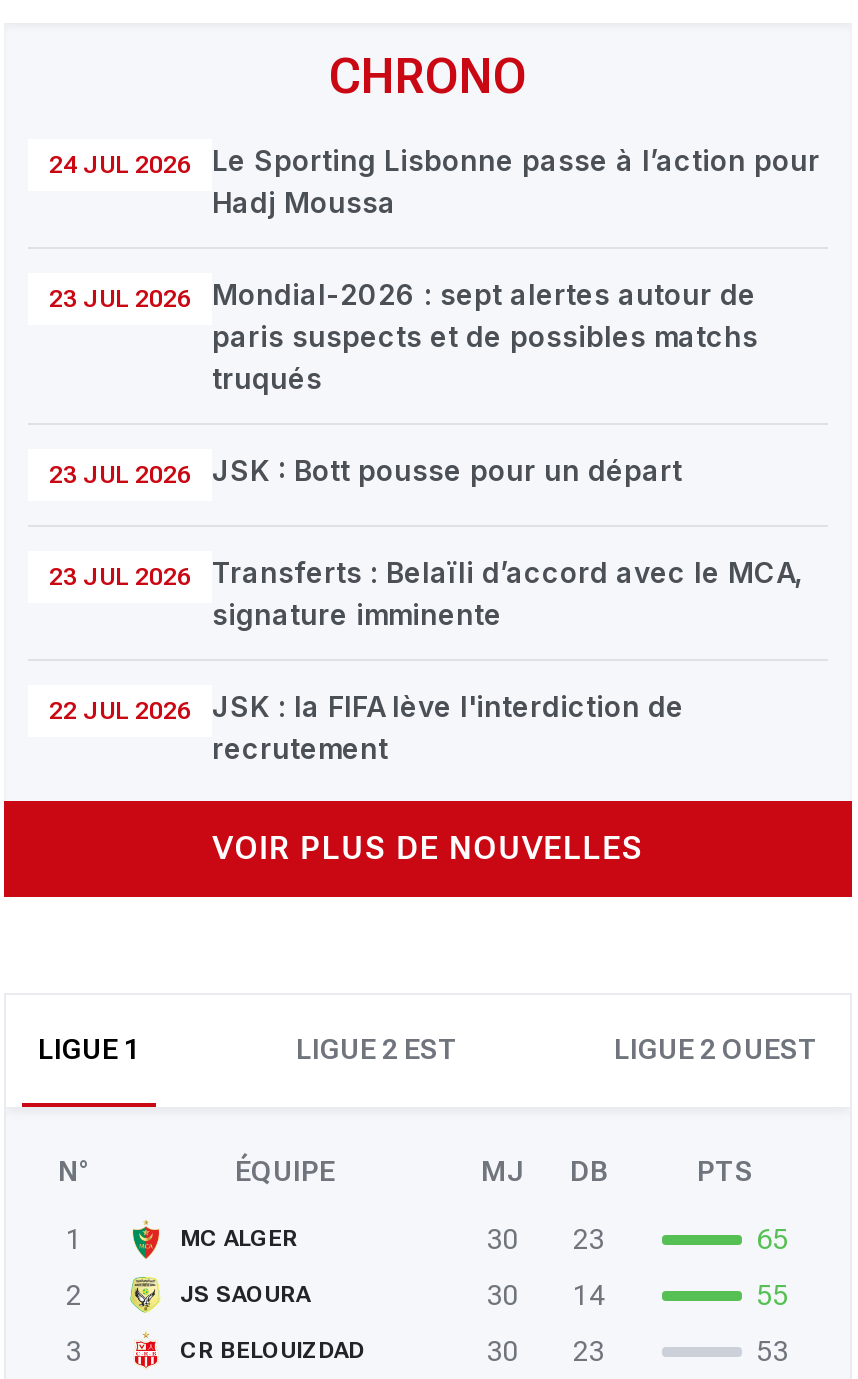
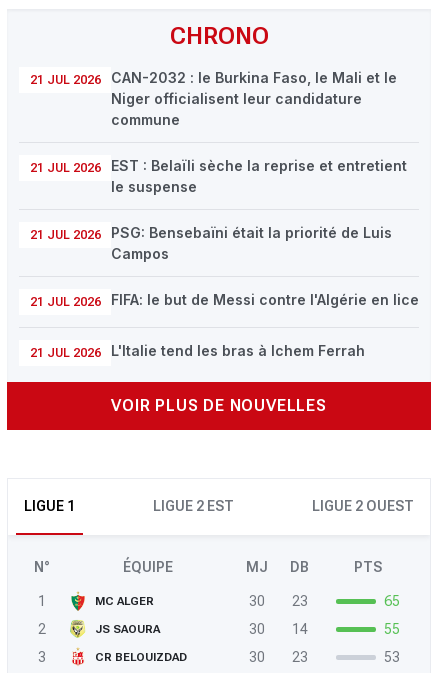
- 24 JUL 2026
- Le Sporting Lisbonne passe à l’action pour
- Hadj Moussa
+ 21 JUL 2026
+ CAN-2032 : le Burkina Faso, le Mali et le
+ Niger officialisent leur candidature
+ commune

- 23 JUL 2026
- Mondial-2026 : sept alertes autour de
- paris suspects et de possibles matchs
- truqués
+ 21 JUL 2026
+ EST : Belaïli sèche la reprise et entretient
+ le suspense

- 23 JUL 2026
- JSK : Bott pousse pour un départ
+ 21 JUL 2026
+ PSG: Bensebaïni était la priorité de Luis
+ Campos

- 23 JUL 2026
- Transferts : Belaïli d’accord avec le MCA,
- signature imminente
+ 21 JUL 2026
+ FIFA: le but de Messi contre l'Algérie en lice

- 22 JUL 2026
- JSK : la FIFA lève l'interdiction de
- recrutement
+ 21 JUL 2026
+ L'Italie tend les bras à Ichem Ferrah
